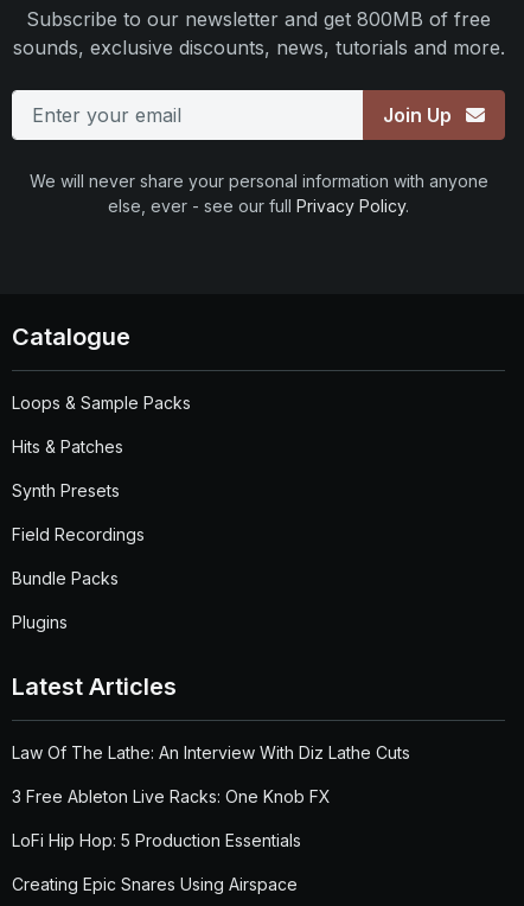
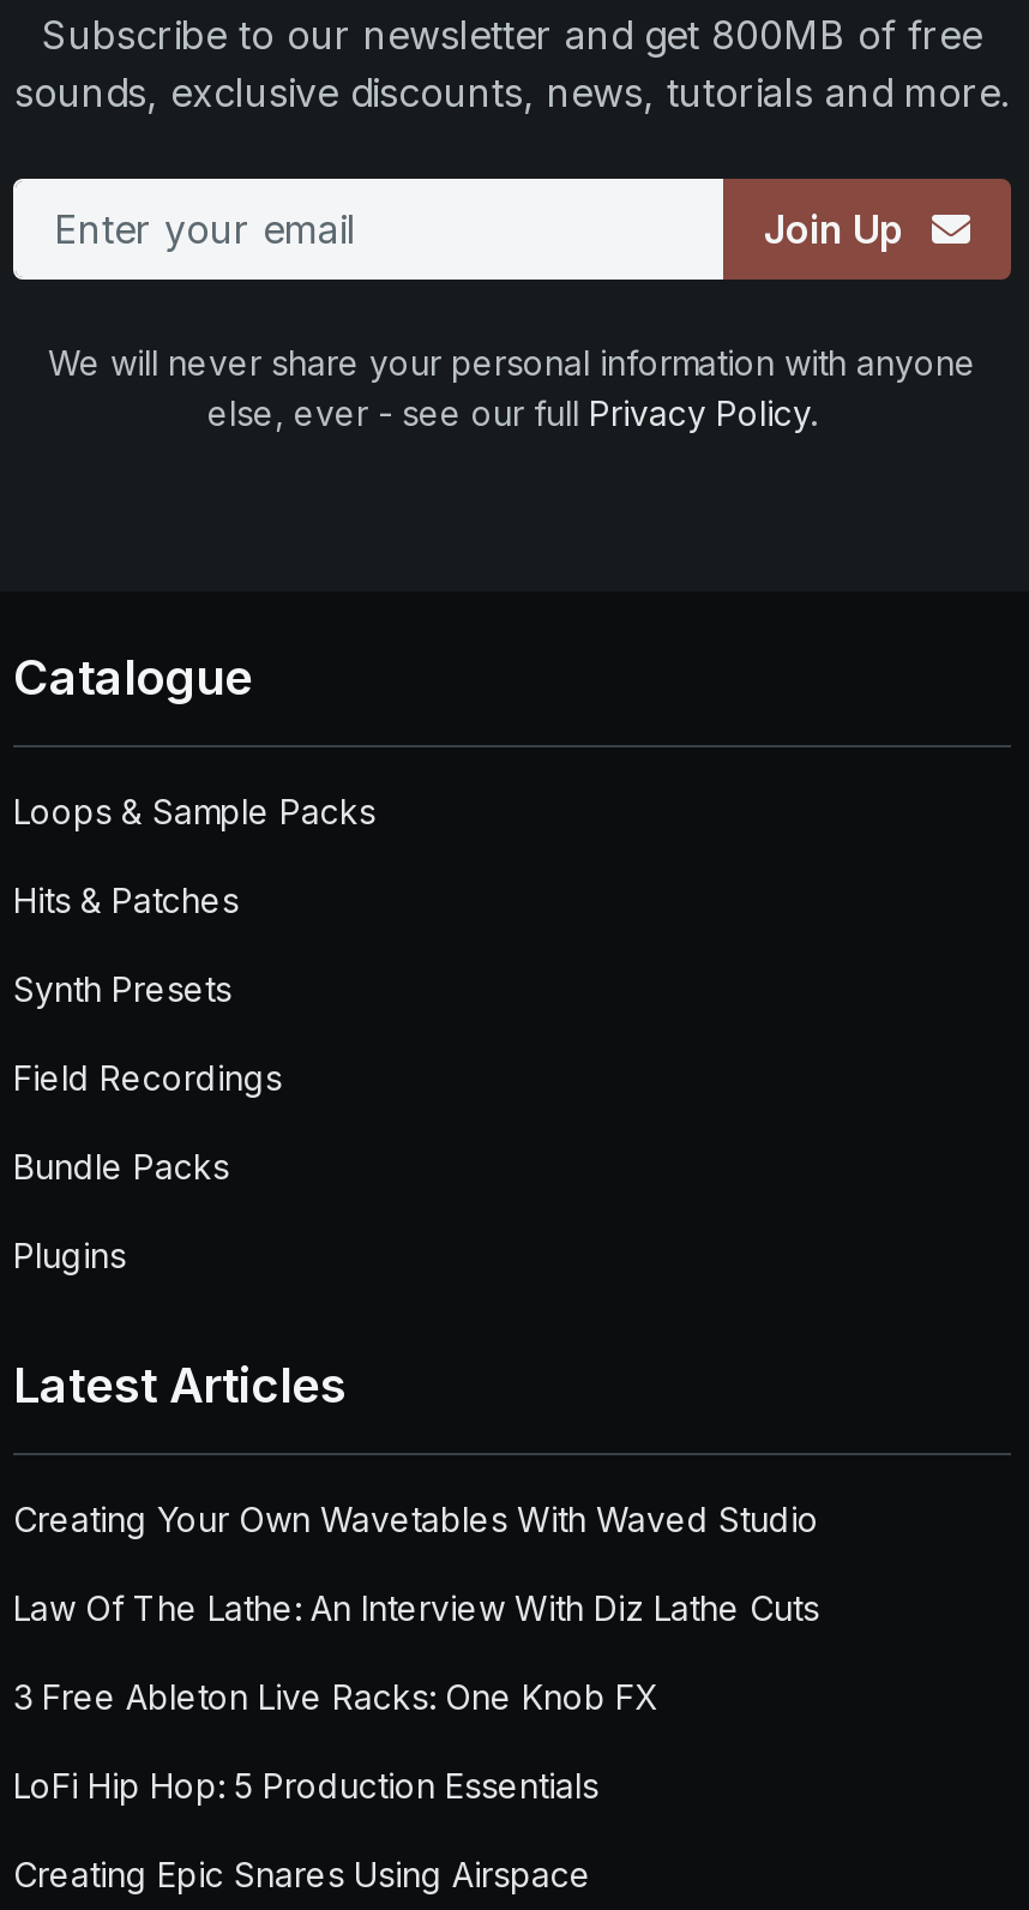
+ Creating Your Own Wavetables With Waved Studio
